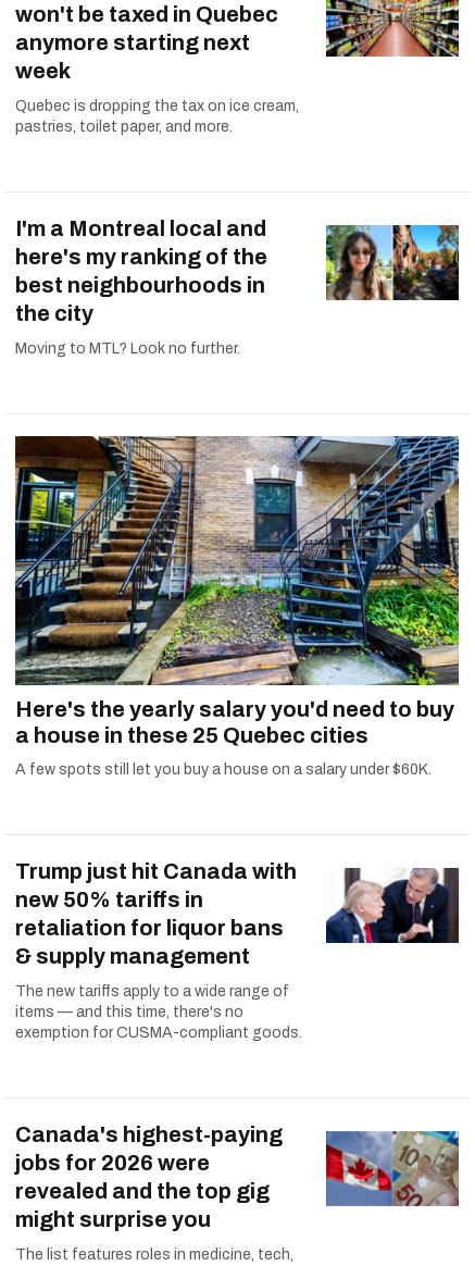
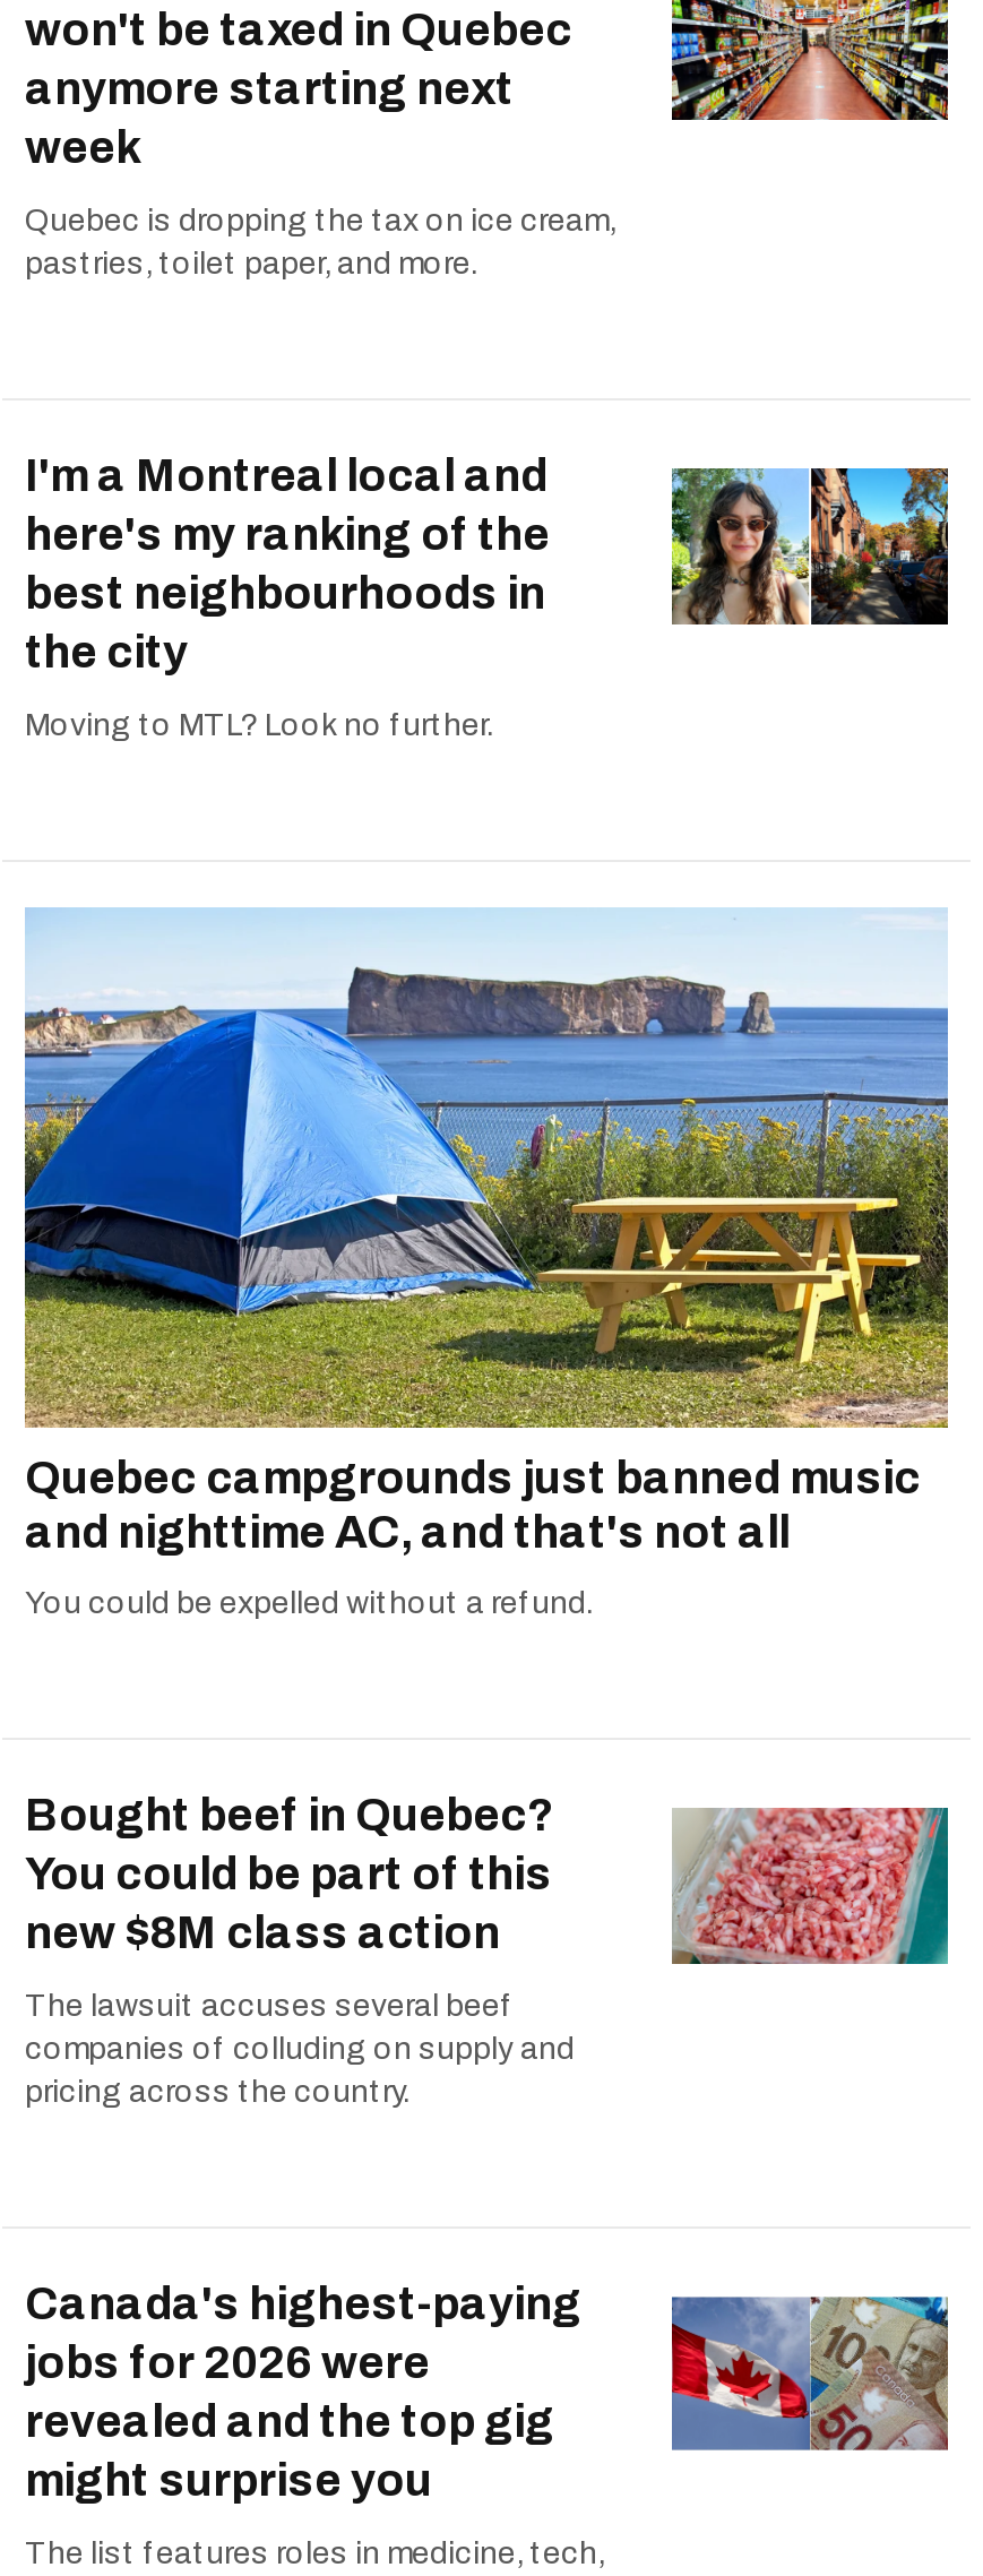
- [image]
- Here's the yearly salary you'd need to buy
- a house in these 25 Quebec cities
+ [image]
+ Quebec campgrounds just banned music
+ and nighttime AC, and that's not all

- A few spots still let you buy a house on a salary under $60K.
+ You could be expelled without a refund.

- Trump just hit Canada with
- new 50% tariffs in
- retaliation for liquor bans
- & supply management
+ Bought beef in Quebec?
+ You could be part of this
+ new $8M class action

- [image]
+ [image]

- The new tariffs apply to a wide range of
- items — and this time, there's no
- exemption for CUSMA-compliant goods.
+ The lawsuit accuses several beef
+ companies of colluding on supply and
+ pricing across the country.
